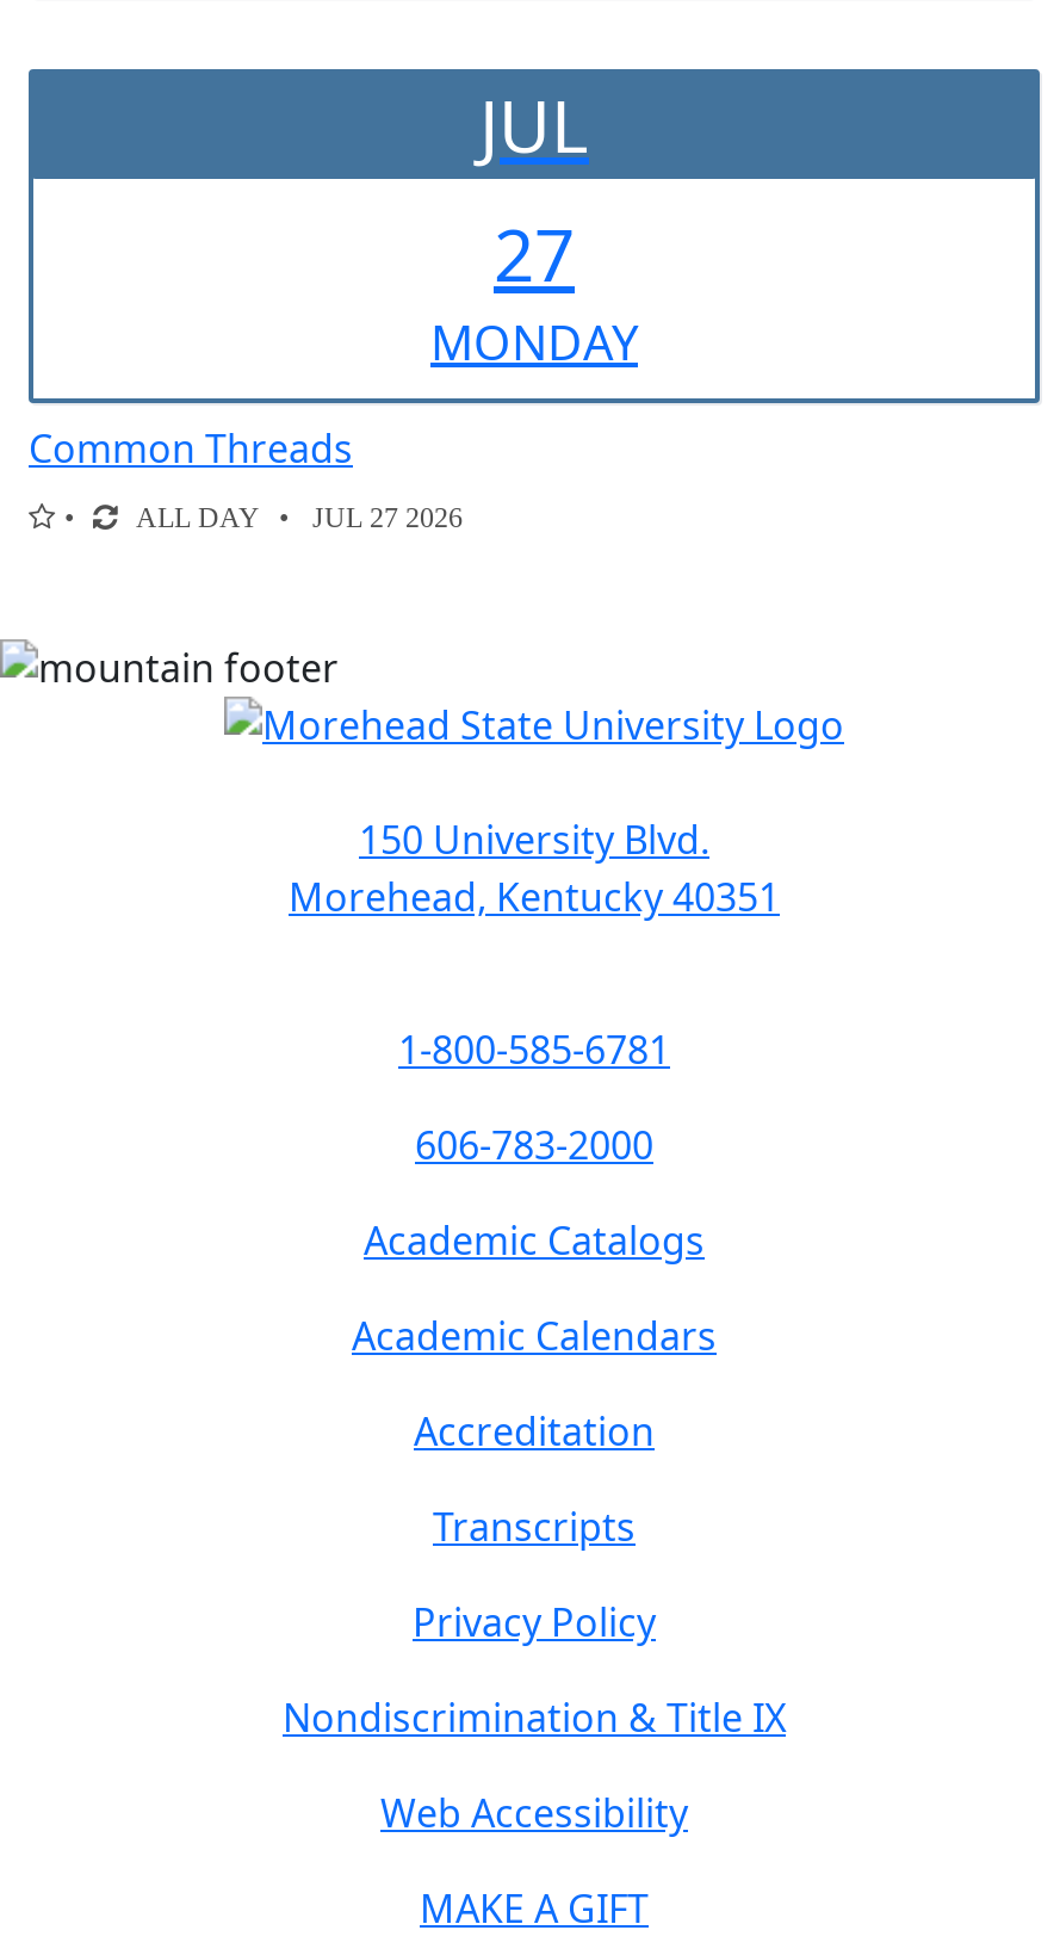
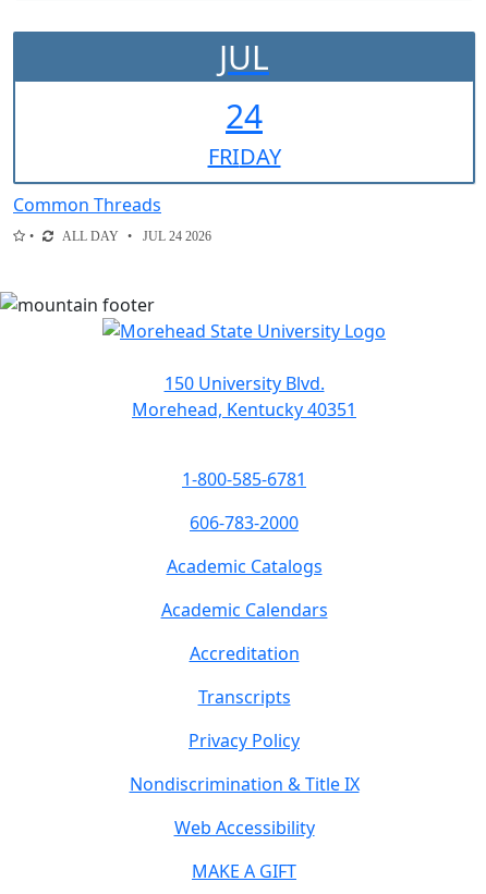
- 27
+ 24

- MONDAY
+ FRIDAY

- ALL DAY JUL 27 2026
+ ALL DAY JUL 24 2026
